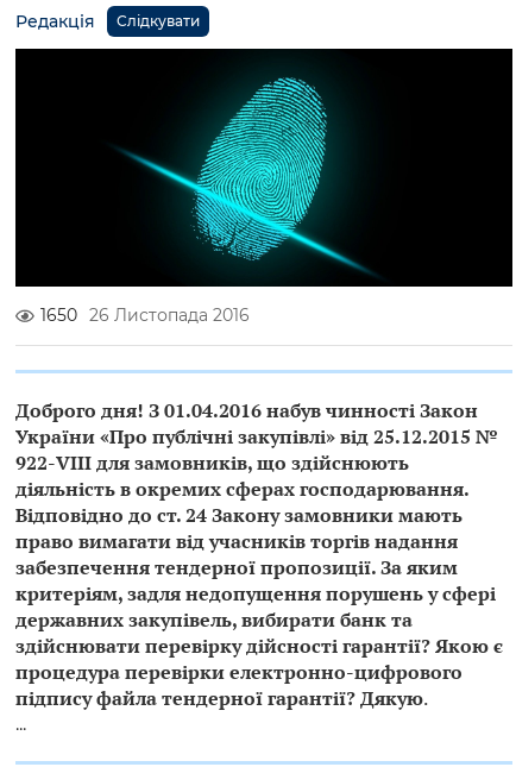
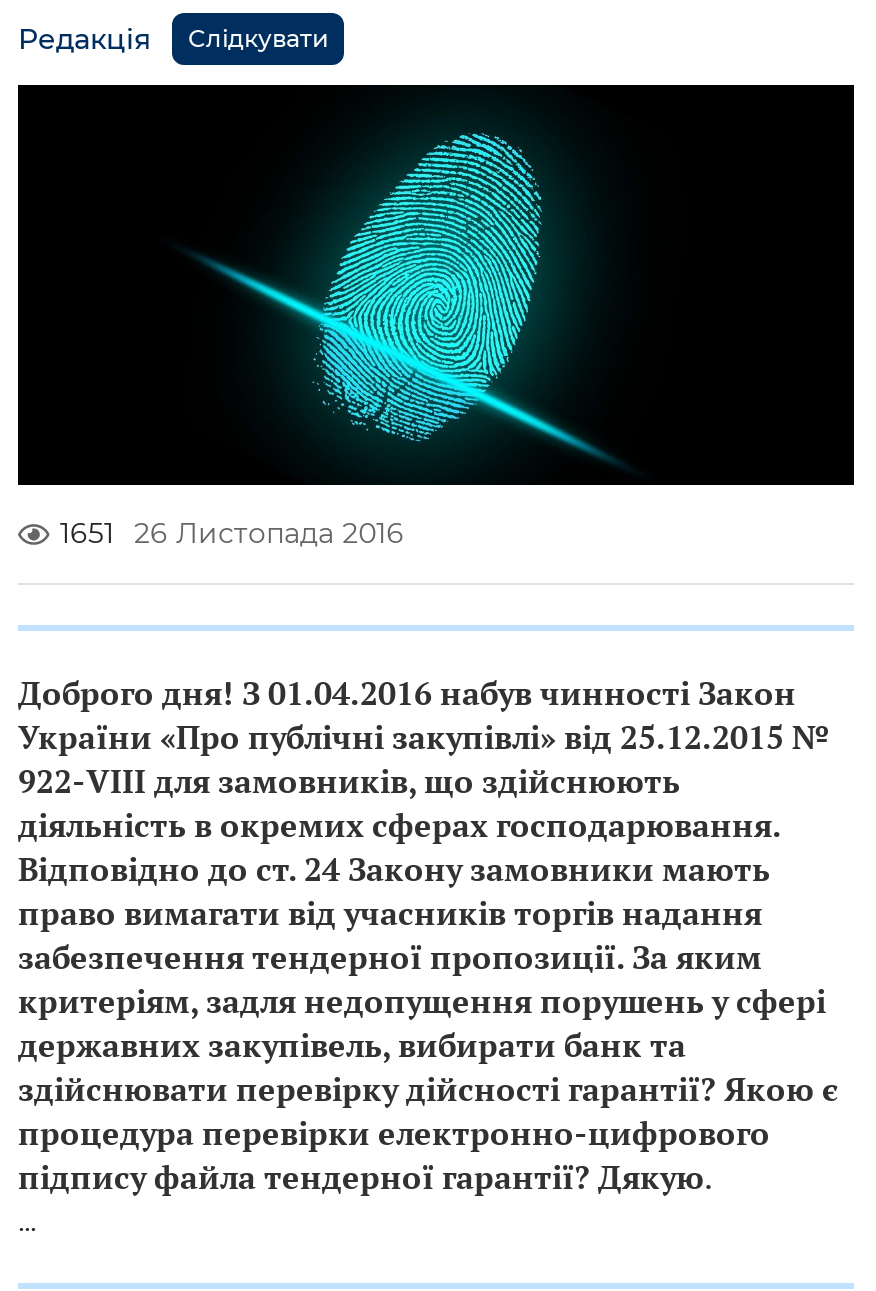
- 1650 26 Листопада 2016
+ 1651 26 Листопада 2016
